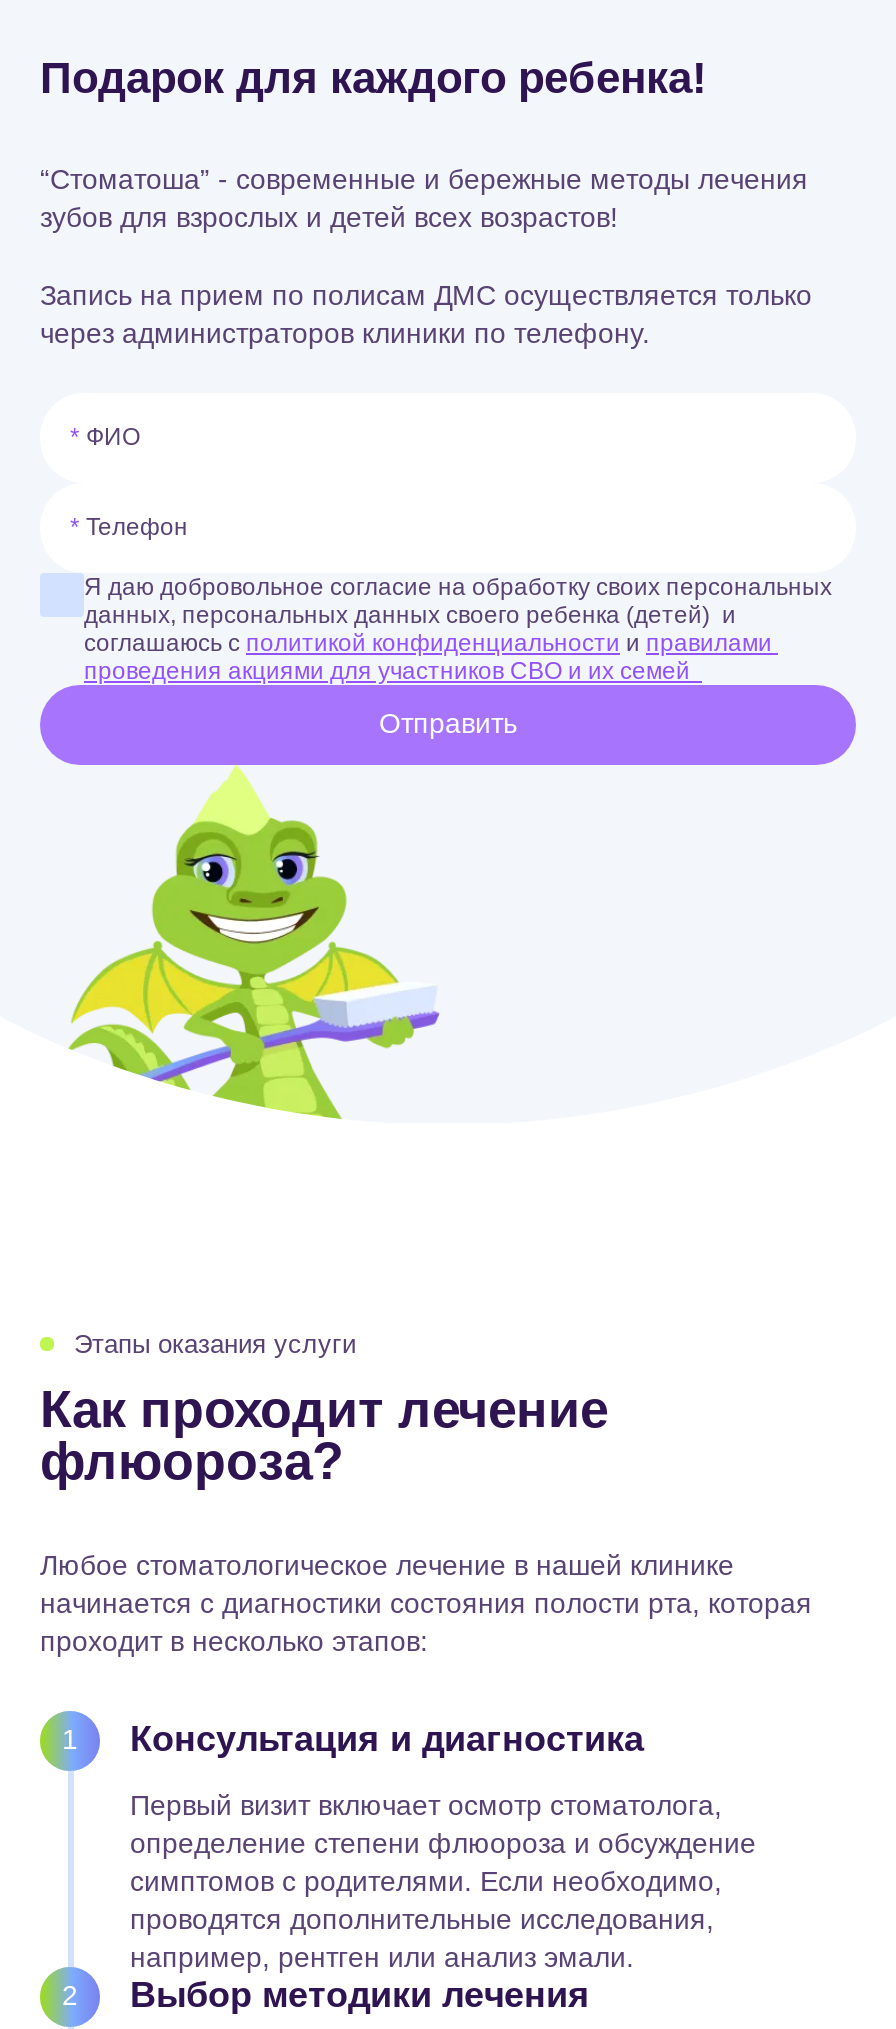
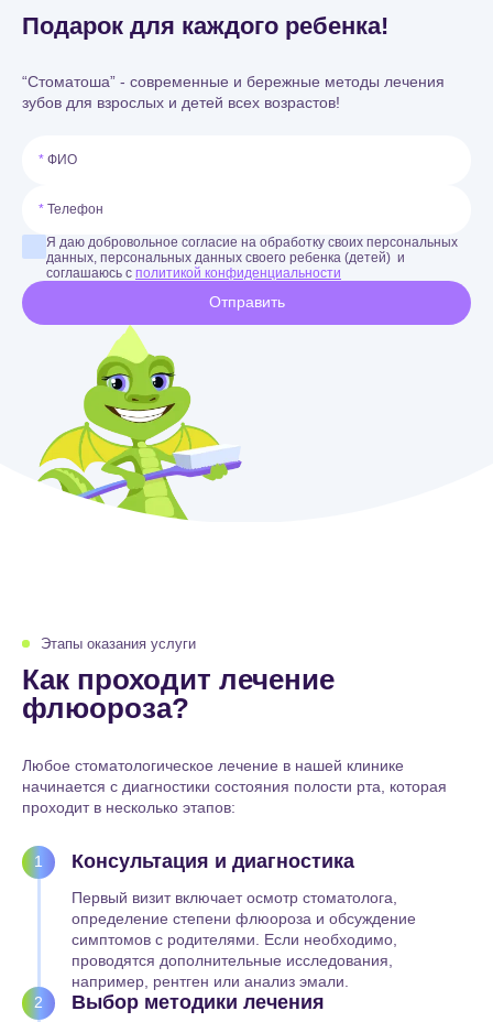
- Запись на прием по полисам ДМС осуществляется только
- через администраторов клиники по телефону.

- соглашаюсь с политикой конфиденциальности и правилами
- проведения акциями для участников СВО и их семей
+ соглашаюсь с политикой конфиденциальности
